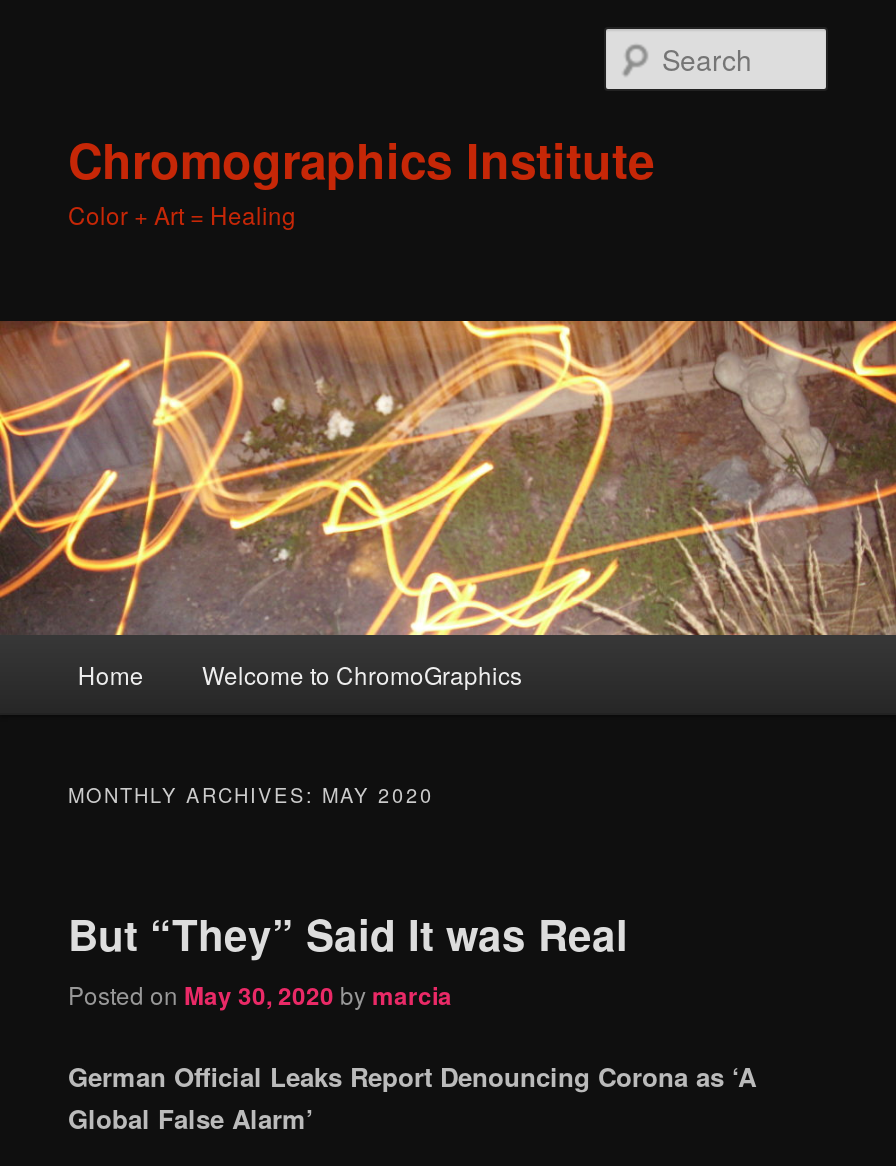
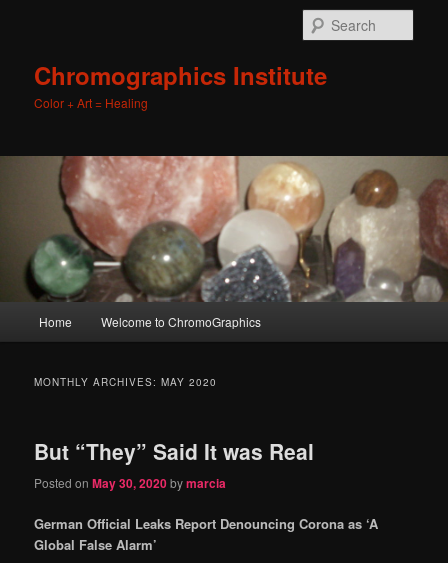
- [image]
+ [image]
